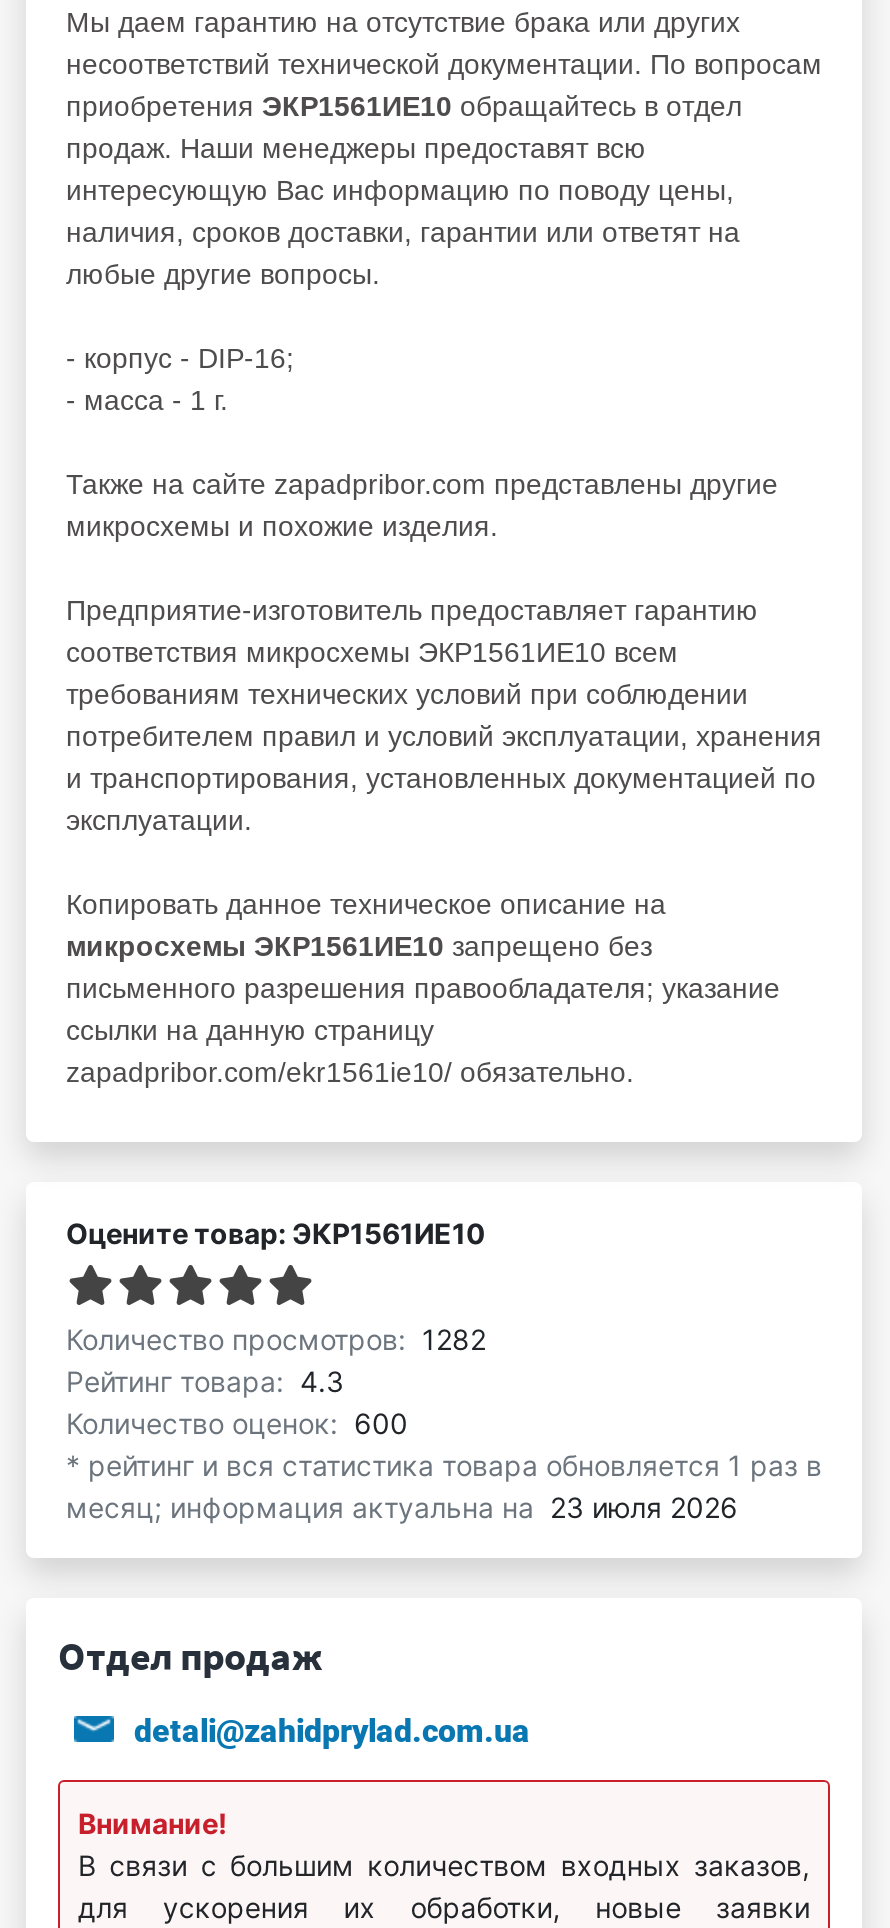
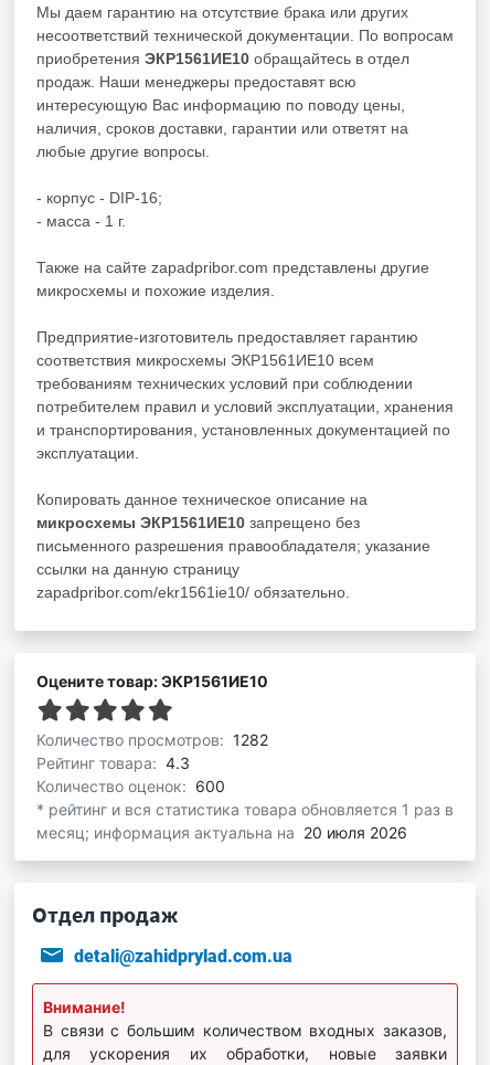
- месяц; информация актуальна на 23 июля 2026
+ месяц; информация актуальна на 20 июля 2026
